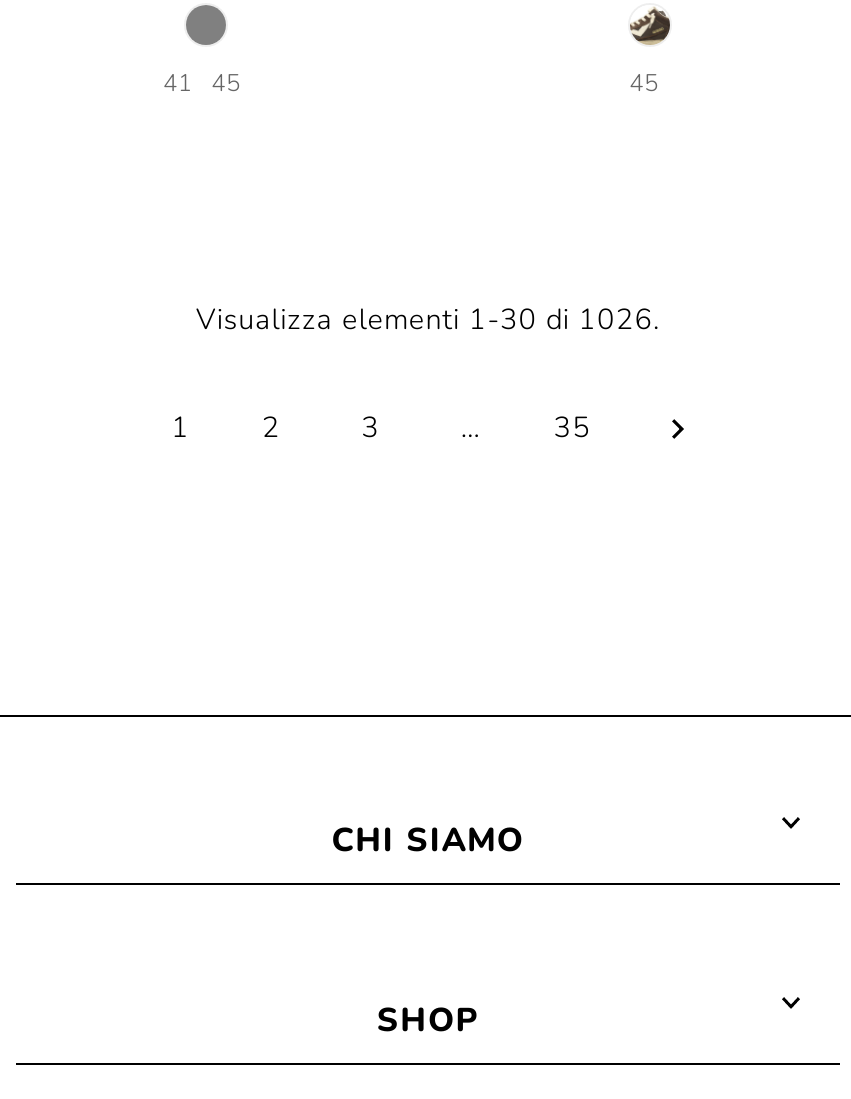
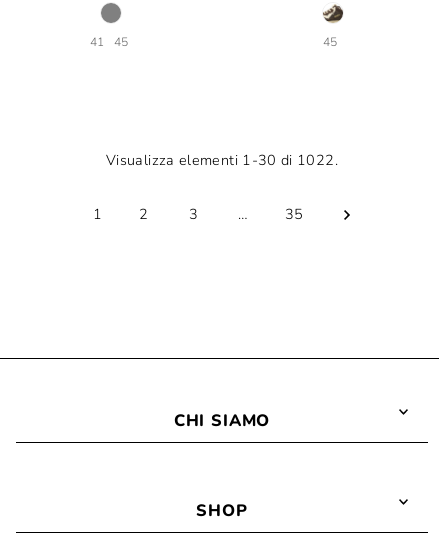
- Visualizza elementi 1-30 di 1026.
+ Visualizza elementi 1-30 di 1022.
